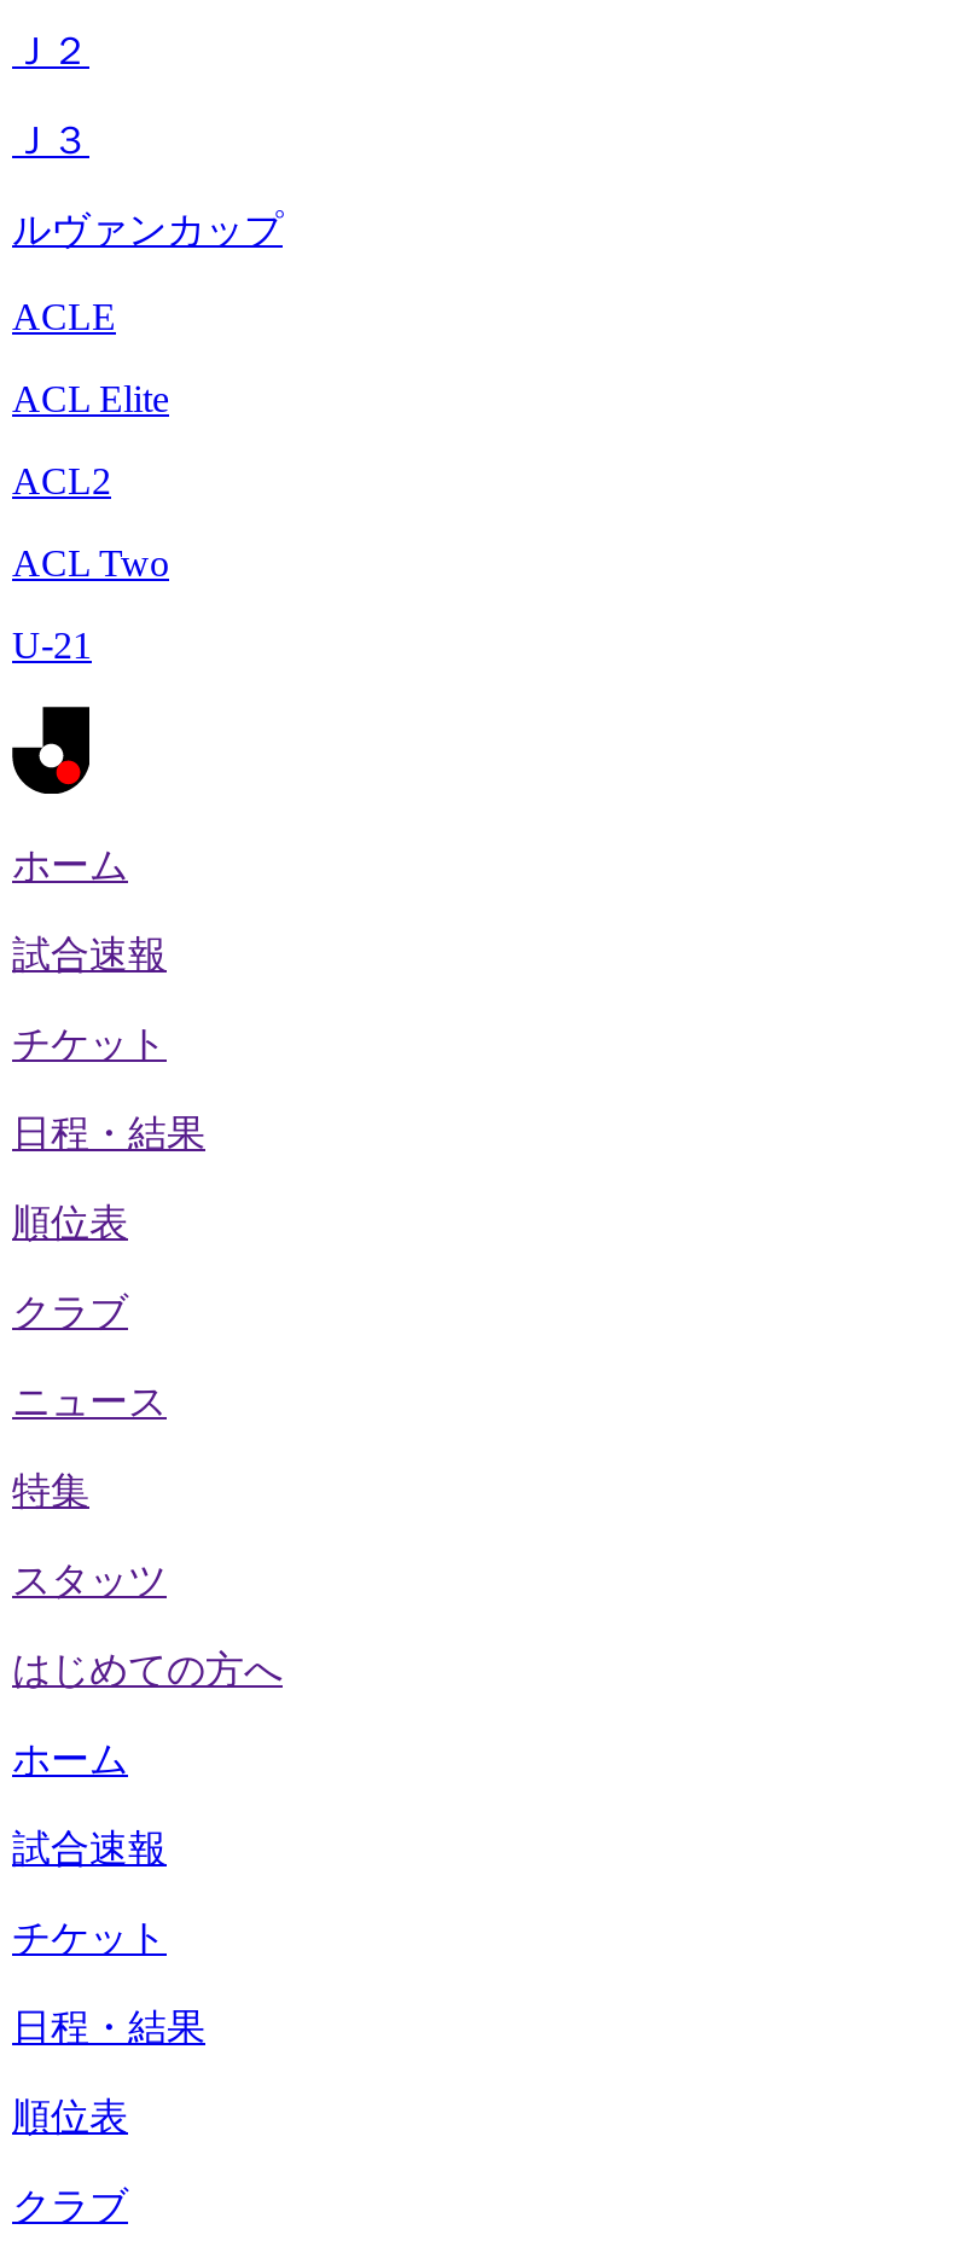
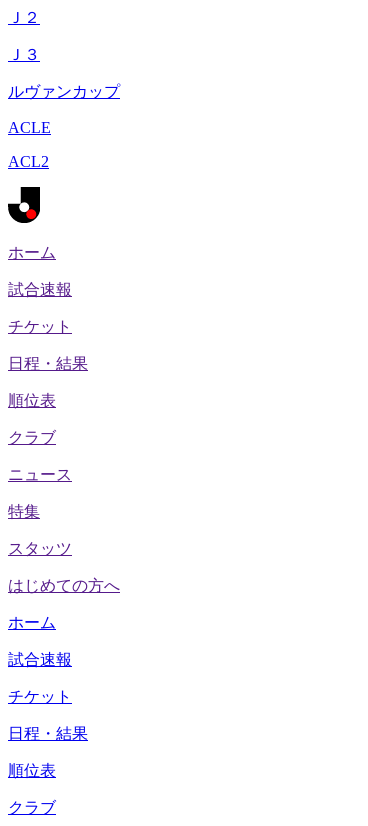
- ACL Elite

- ACL Two
- U-21
